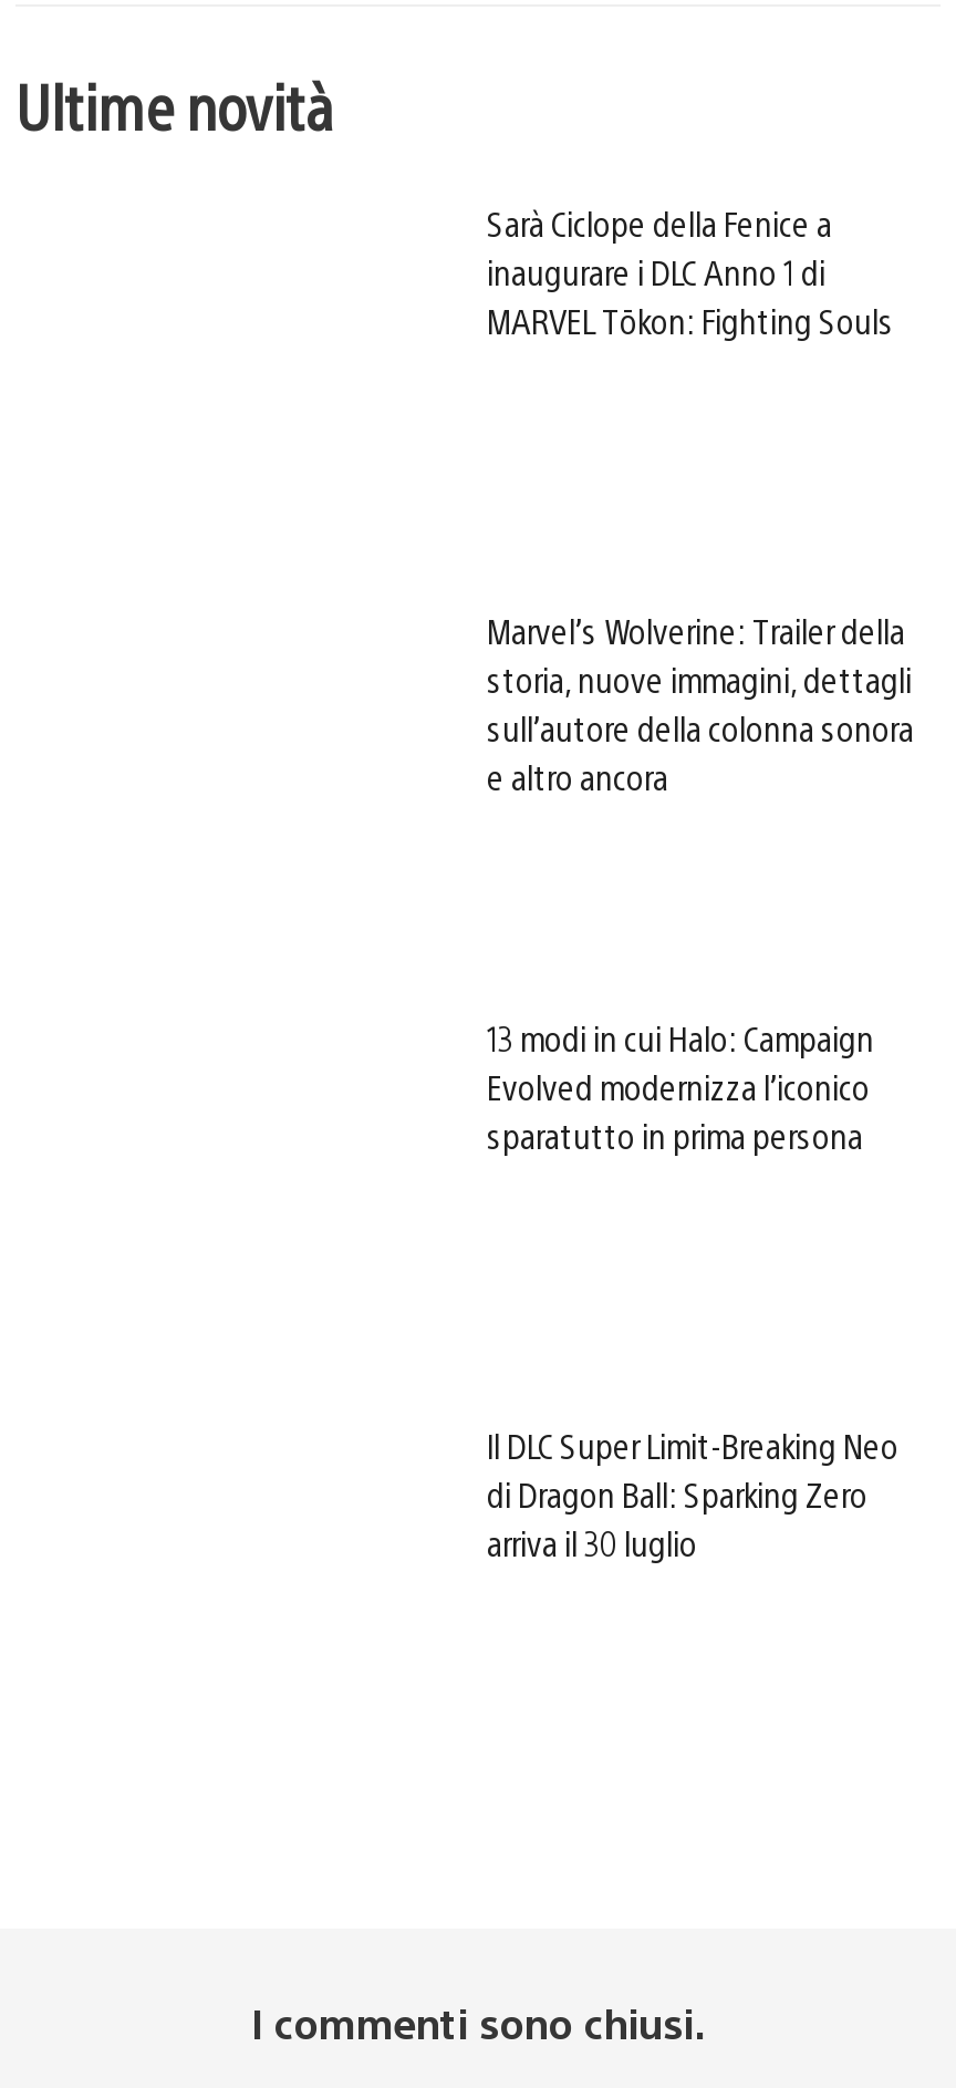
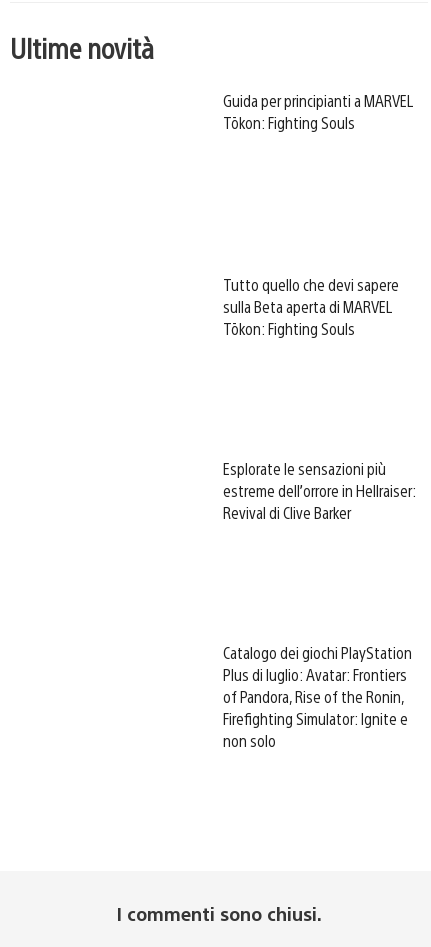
- Sarà Ciclope della Fenice a
- inaugurare i DLC Anno 1 di
- MARVEL Tōkon: Fighting Souls
+ Guida per principianti a MARVEL
+ Tōkon: Fighting Souls

- Marvel’s Wolverine: Trailer della
- storia, nuove immagini, dettagli
- sull’autore della colonna sonora
- e altro ancora
+ Tutto quello che devi sapere
+ sulla Beta aperta di MARVEL
+ Tōkon: Fighting Souls

- 13 modi in cui Halo: Campaign
- Evolved modernizza l’iconico
- sparatutto in prima persona
+ Esplorate le sensazioni più
+ estreme dell’orrore in Hellraiser:
+ Revival di Clive Barker

- Il DLC Super Limit-Breaking Neo
- di Dragon Ball: Sparking Zero
- arriva il 30 luglio
+ Catalogo dei giochi PlayStation
+ Plus di luglio: Avatar: Frontiers
+ of Pandora, Rise of the Ronin,
+ Firefighting Simulator: Ignite e
+ non solo
